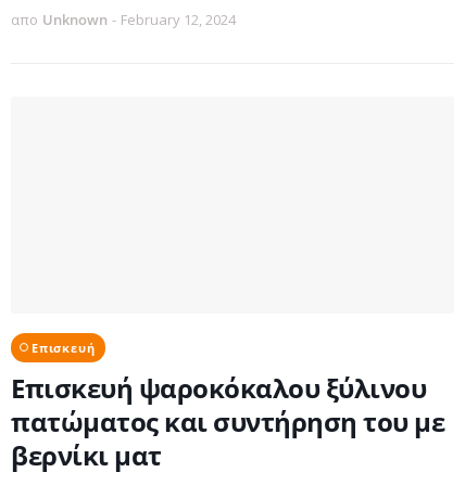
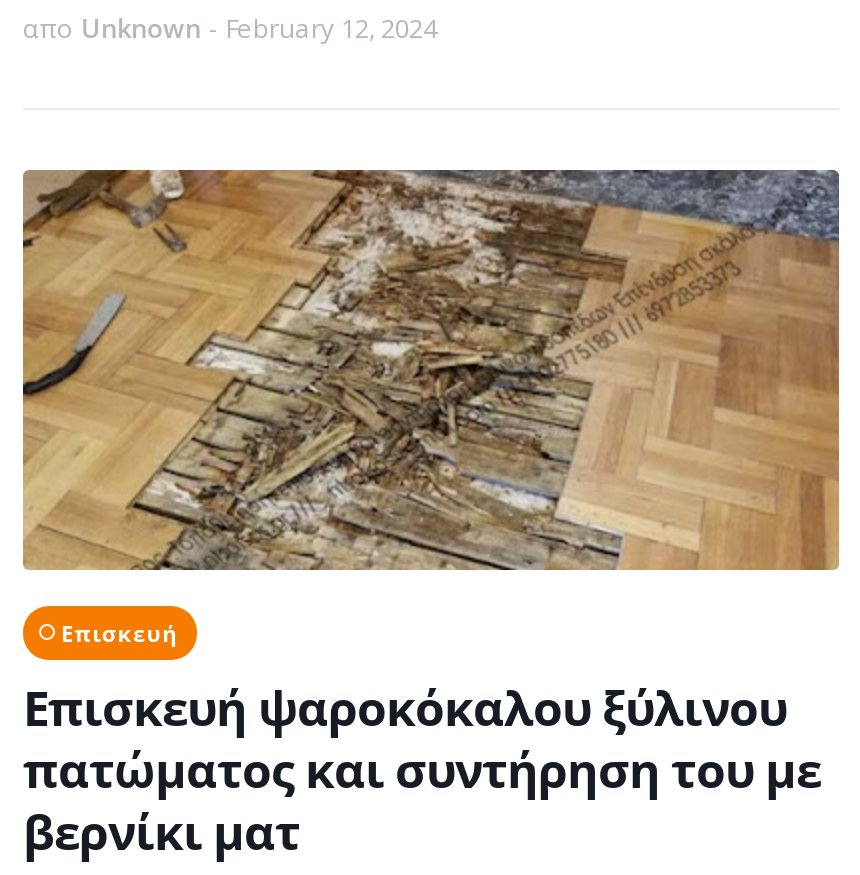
+ [image]
